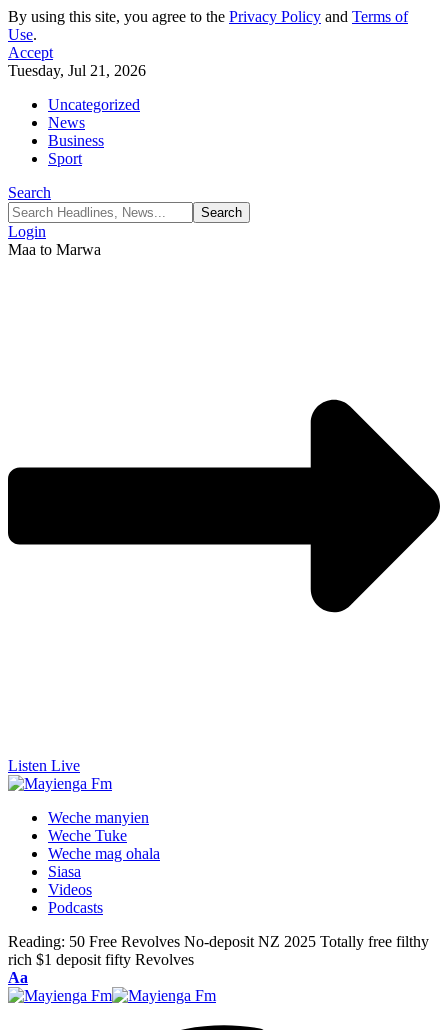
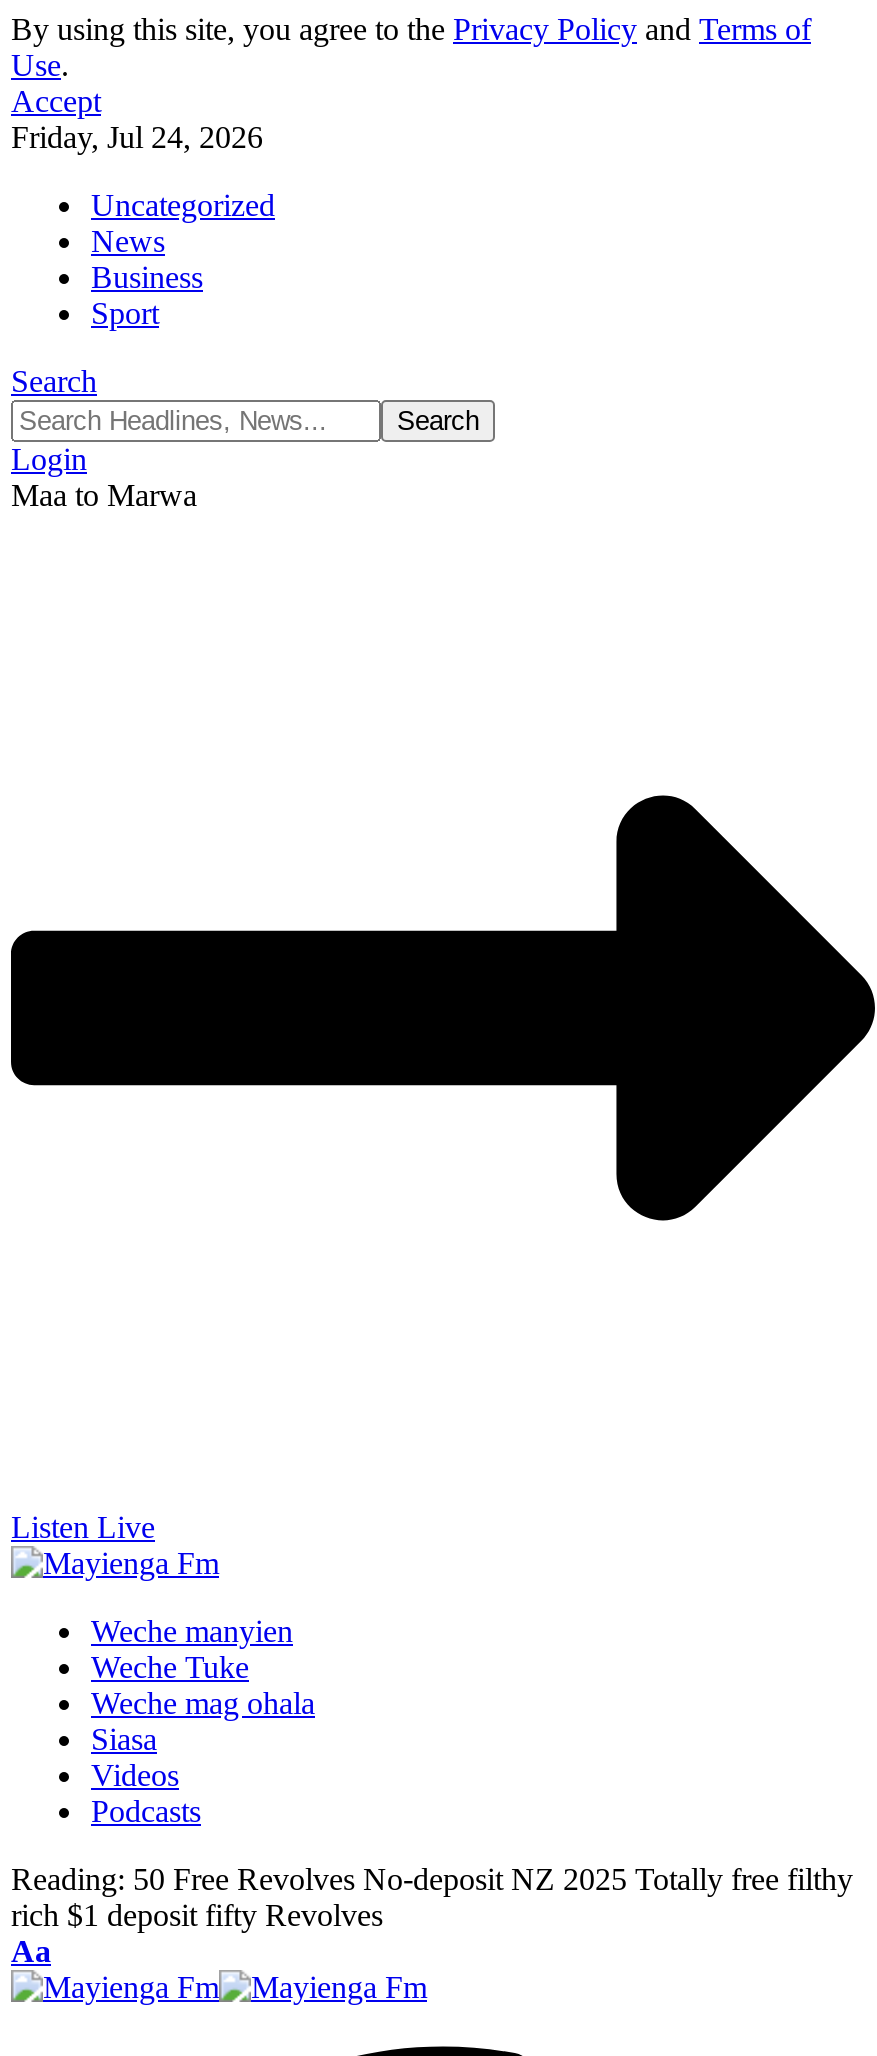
- Tuesday, Jul 21, 2026
+ Friday, Jul 24, 2026
